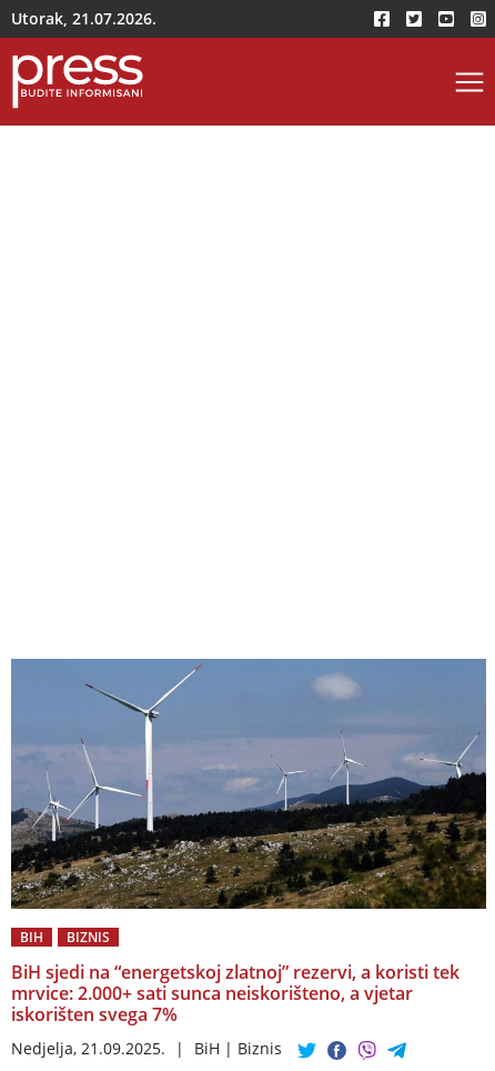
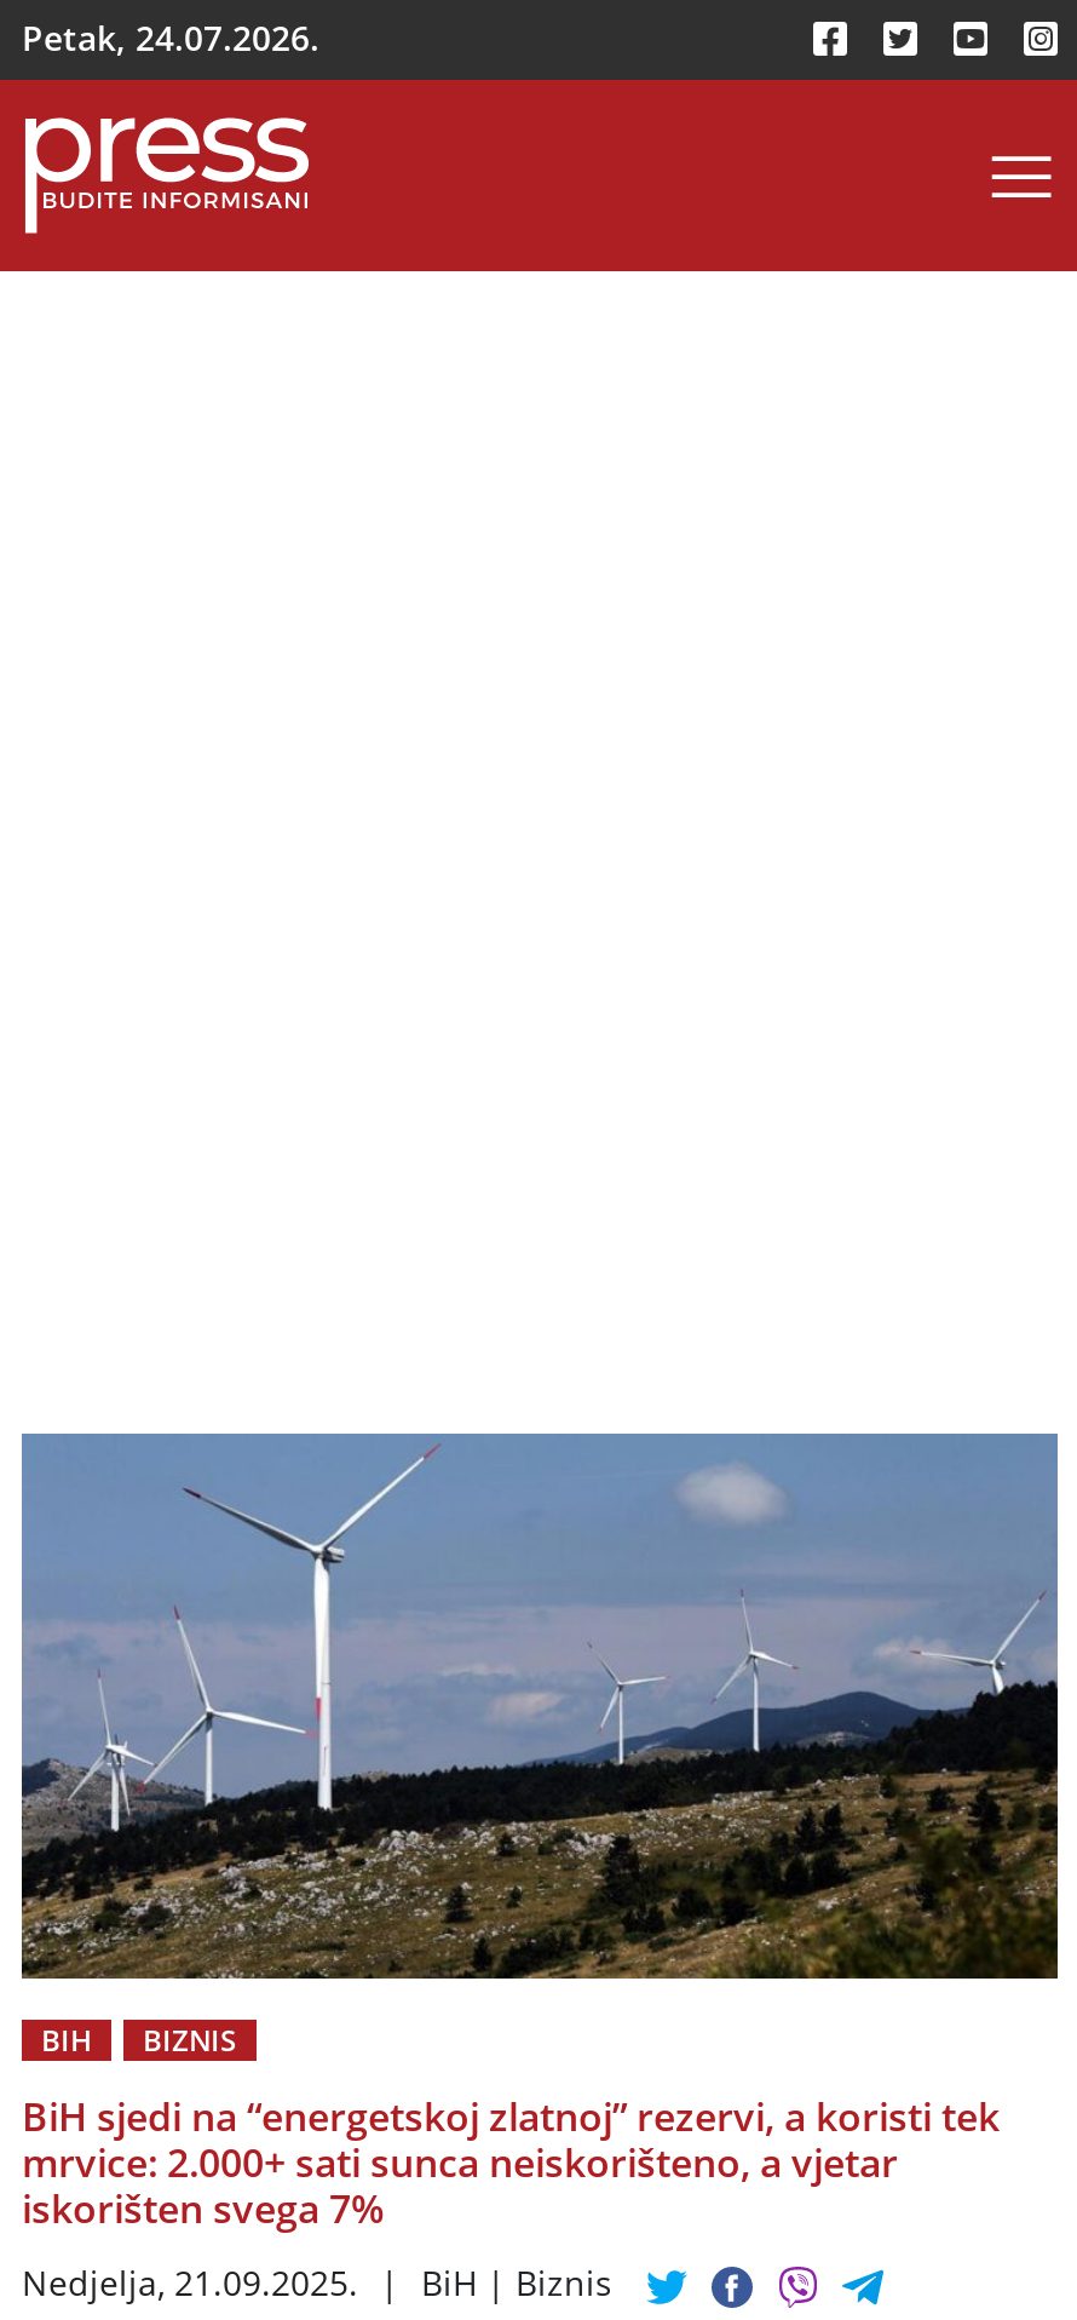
- Utorak, 21.07.2026.
+ Petak, 24.07.2026.
